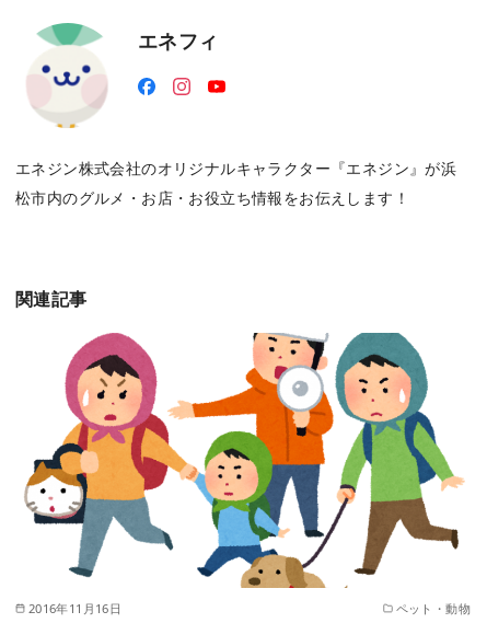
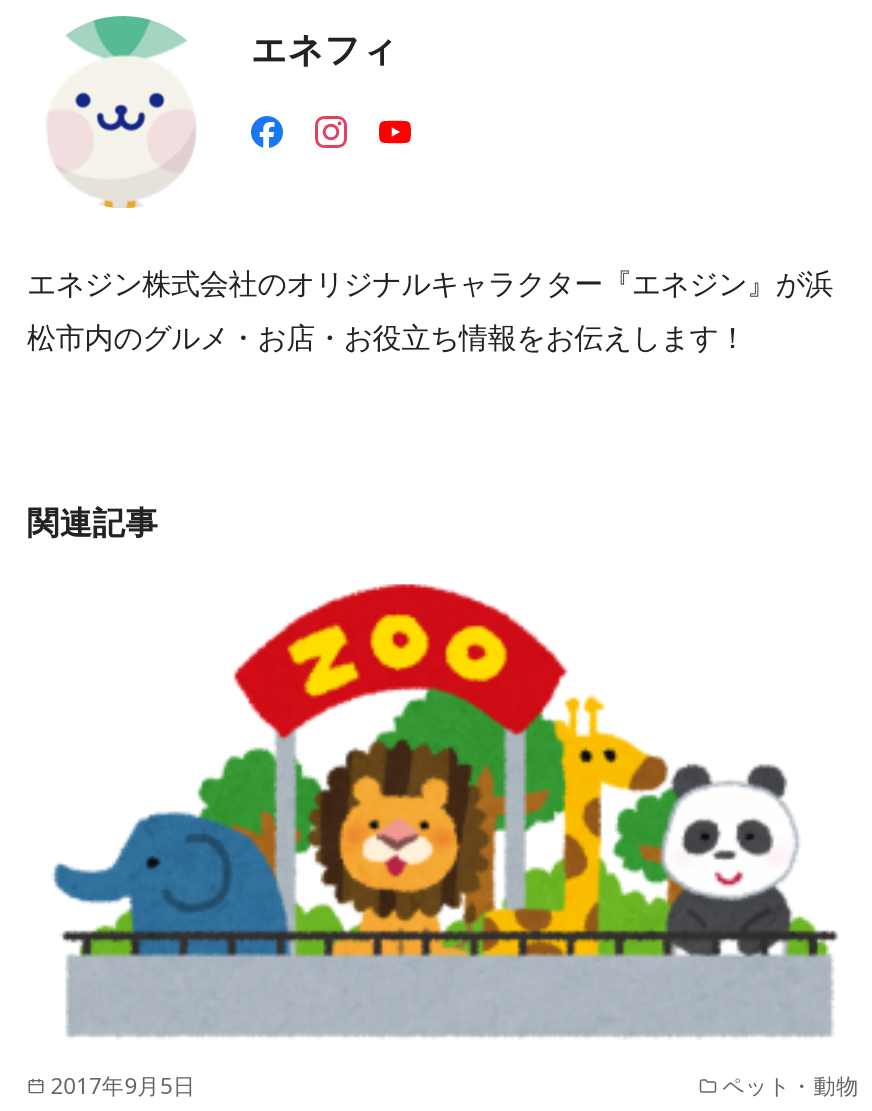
- [image]
- 2016年11月16日
+ [image]
+ 2017年9月5日
